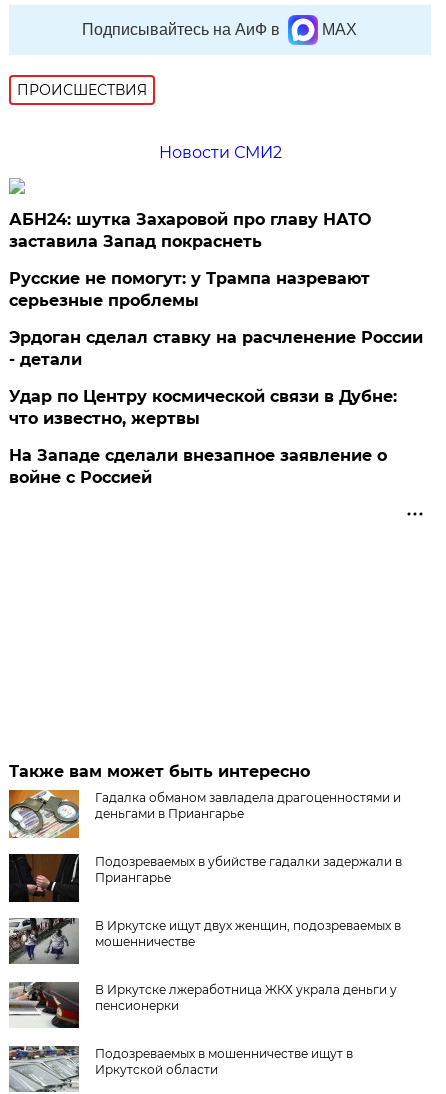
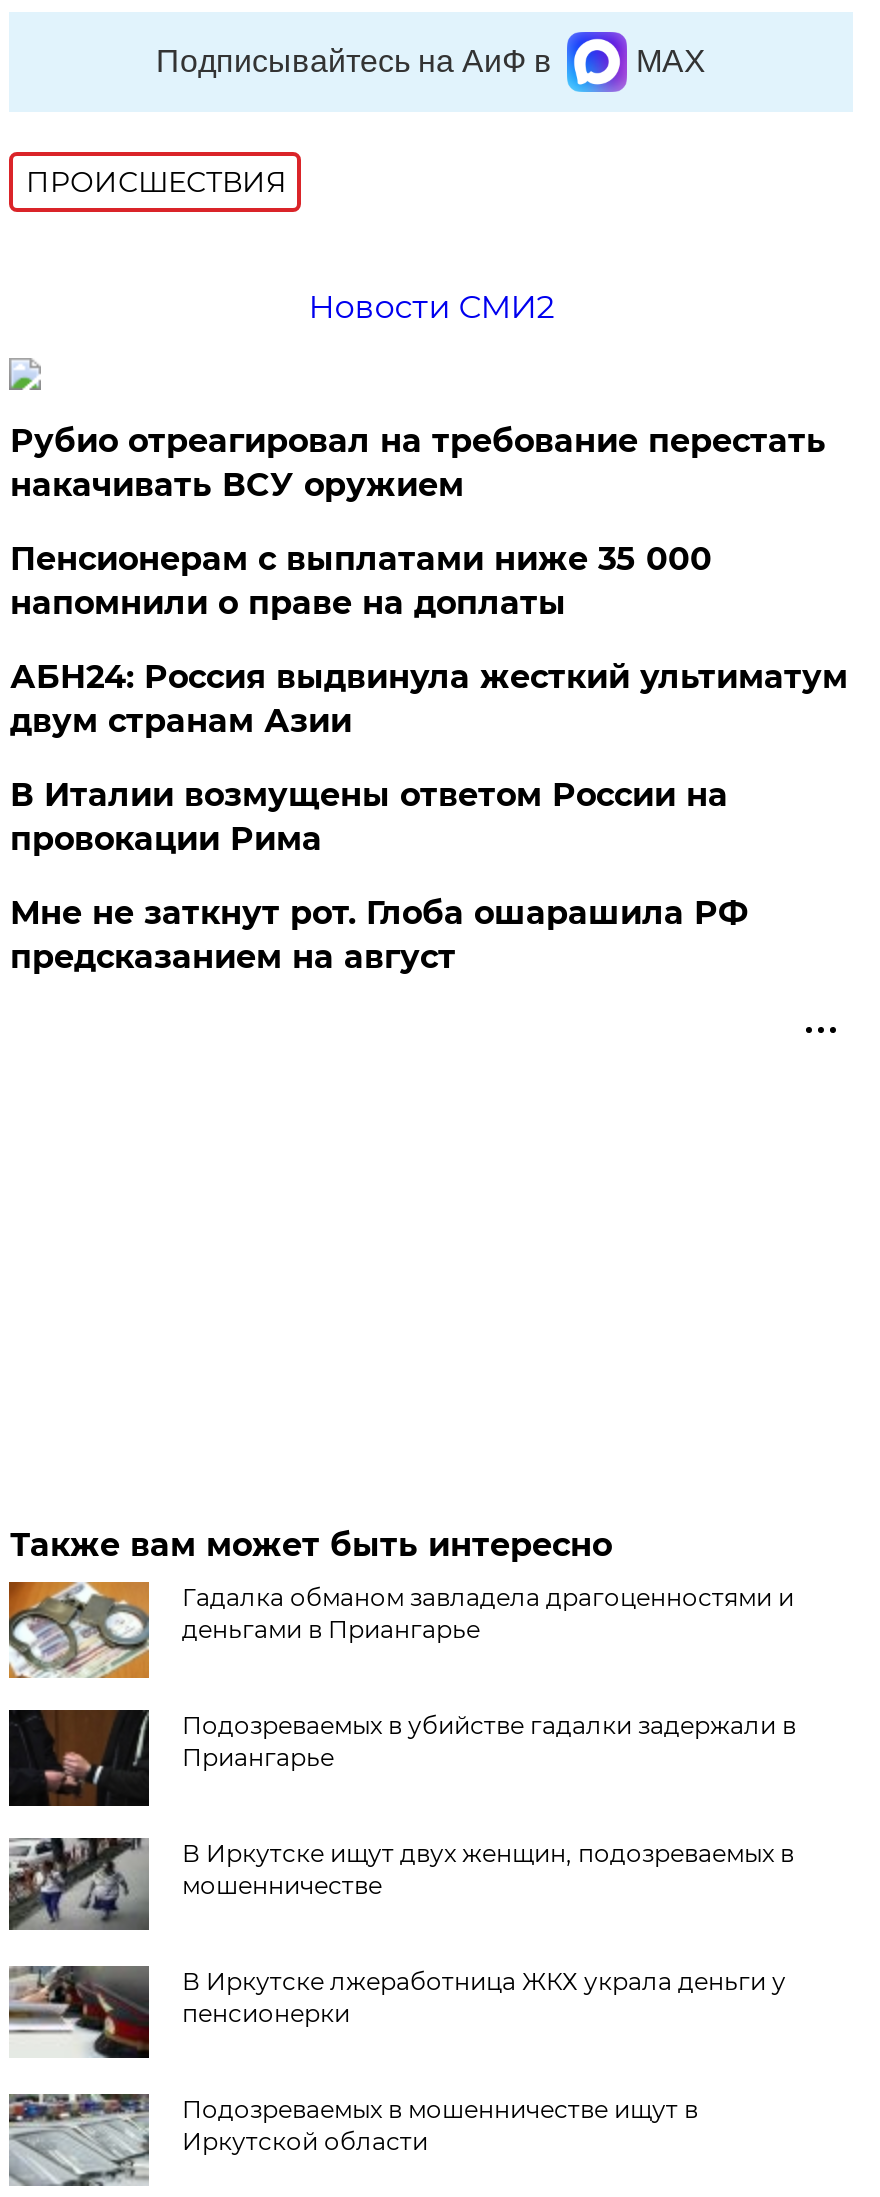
- АБН24: шутка Захаровой про главу НАТО
- заставила Запад покраснеть
+ Рубио отреагировал на требование перестать
+ накачивать ВСУ оружием

- Русские не помогут: у Трампа назревают
- серьезные проблемы
+ Пенсионерам с выплатами ниже 35 000
+ напомнили о праве на доплаты

- Эрдоган сделал ставку на расчленение России
- - детали
+ АБН24: Россия выдвинула жесткий ультиматум
+ двум странам Азии

- Удар по Центру космической связи в Дубне:
- что известно, жертвы
+ В Италии возмущены ответом России на
+ провокации Рима

- На Западе сделали внезапное заявление о
- войне с Россией
+ Мне не заткнут рот. Глоба ошарашила РФ
+ предсказанием на август
